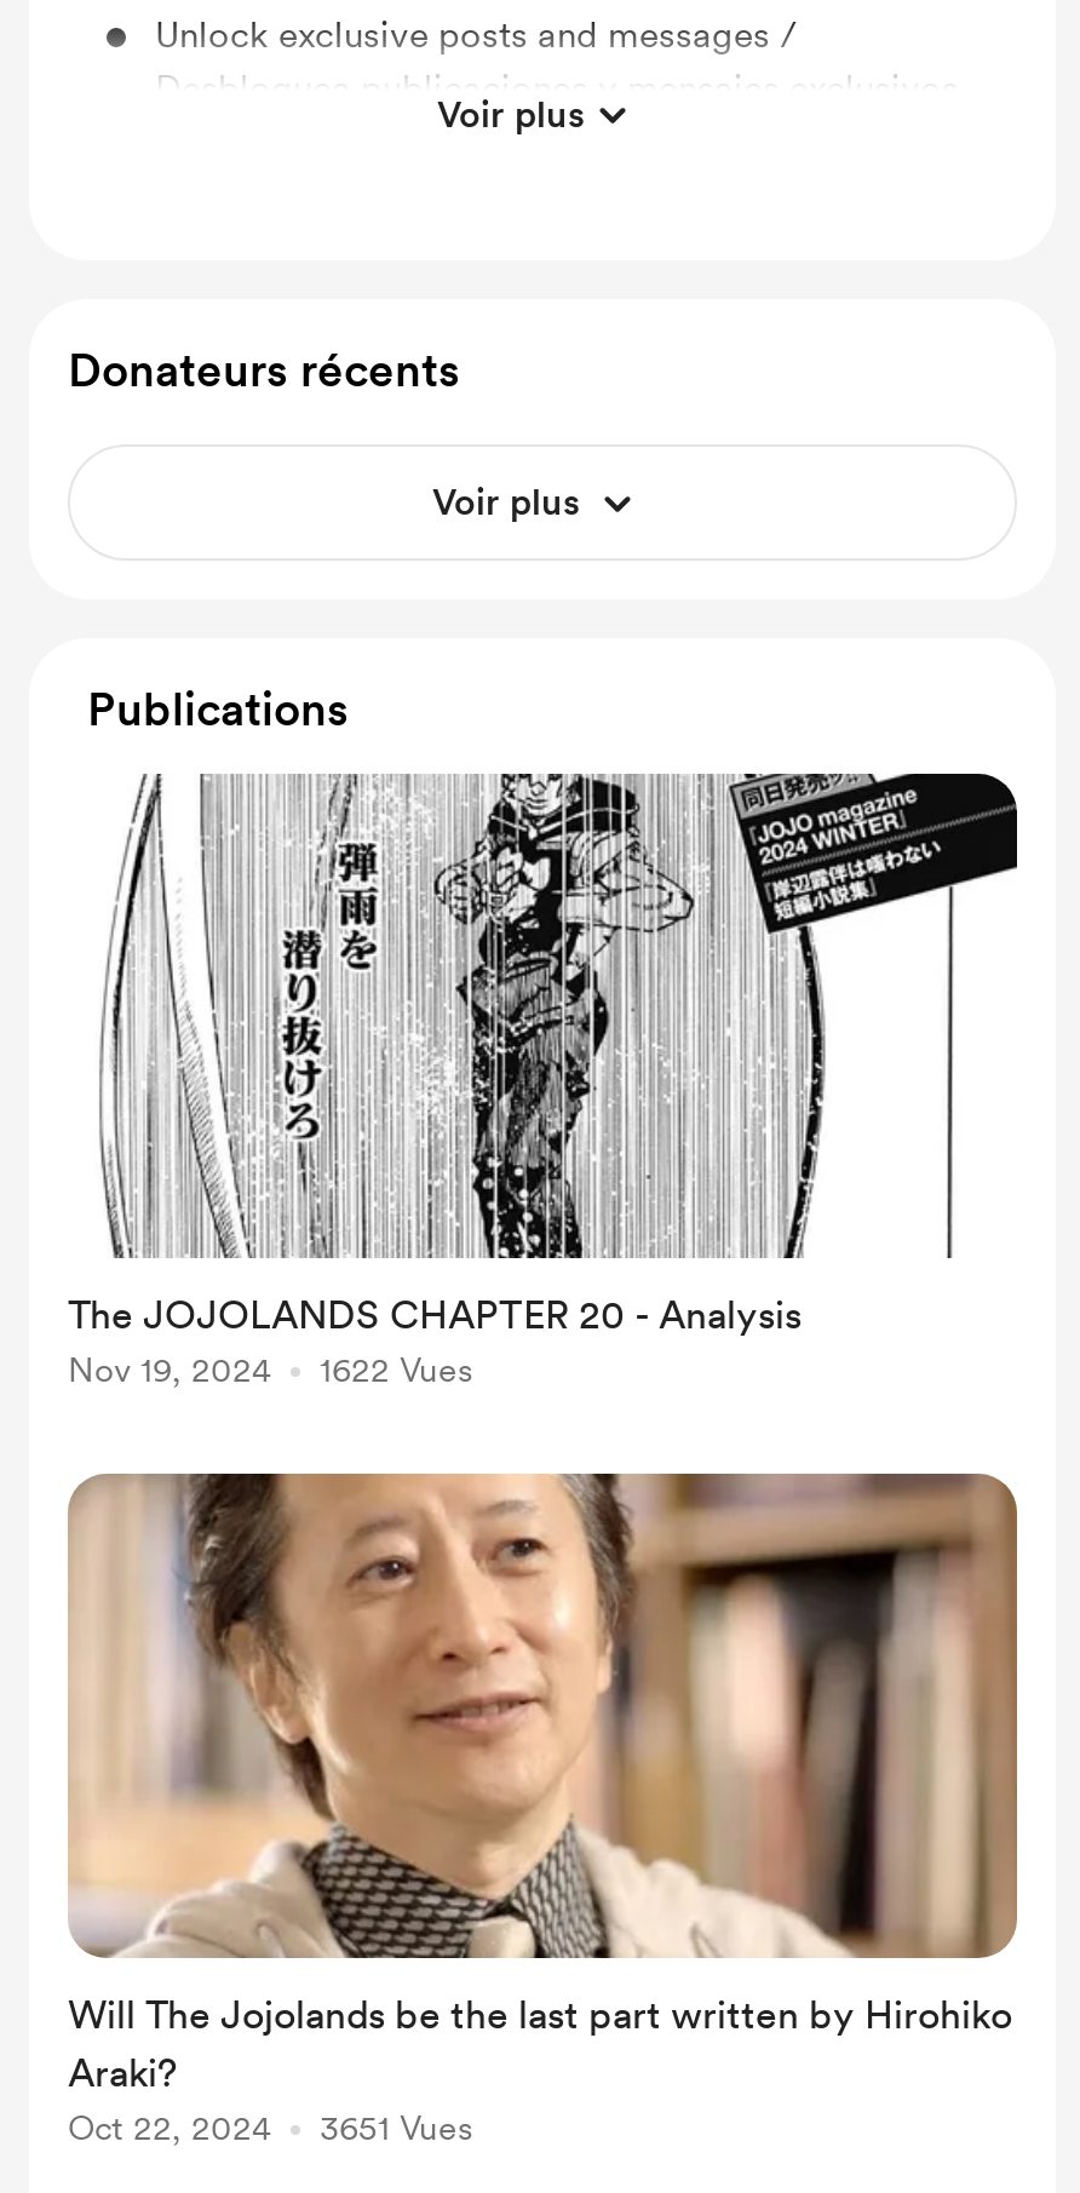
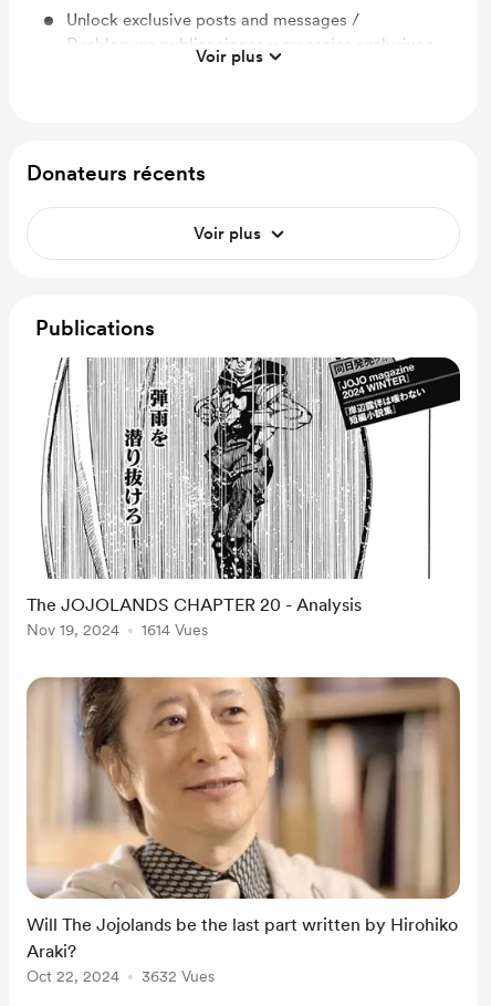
- Nov 19, 2024 1622 Vues
+ Nov 19, 2024 1614 Vues

- Oct 22, 2024 3651 Vues
+ Oct 22, 2024 3632 Vues
